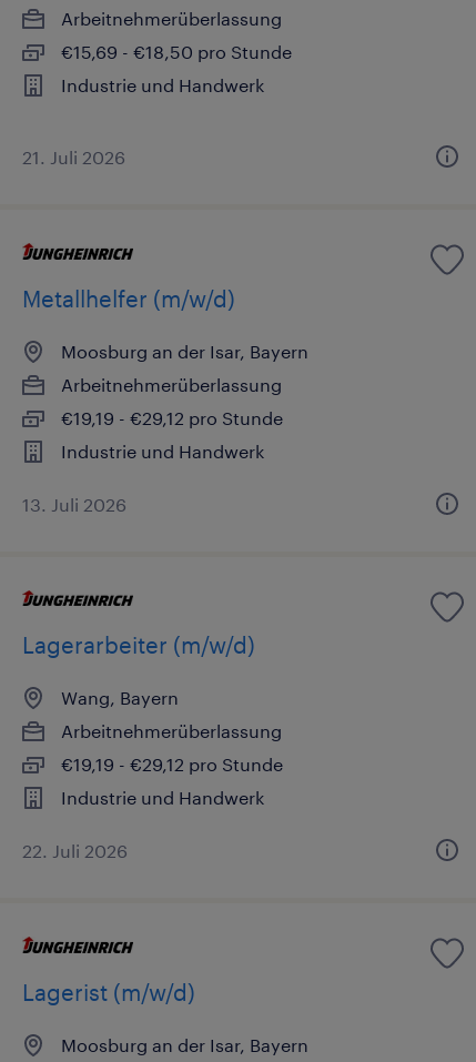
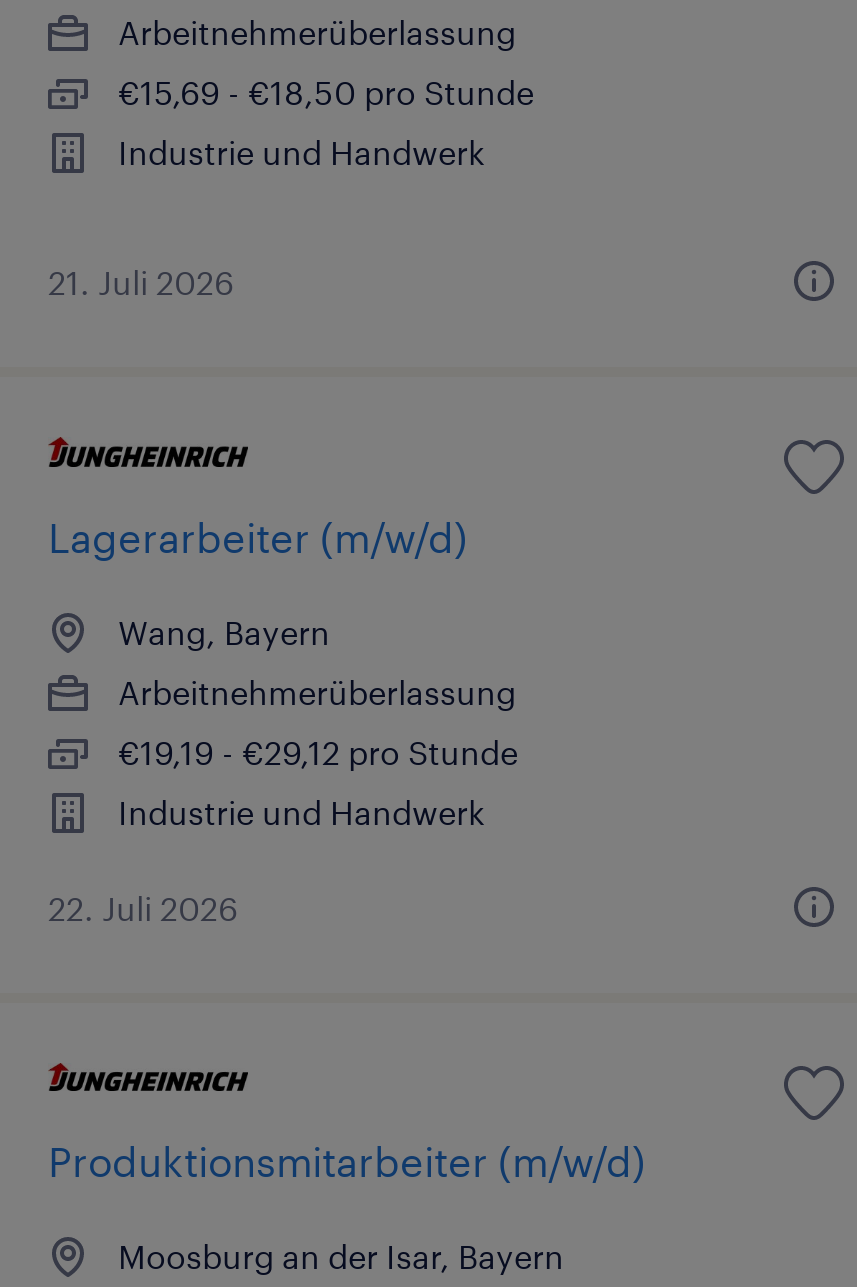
- Metallhelfer (m/w/d)
- Moosburg an der Isar, Bayern
- Arbeitnehmerüberlassung
- €19,19 - €29,12 pro Stunde
- Industrie und Handwerk
- 13. Juli 2026

- Lagerist (m/w/d)
+ Produktionsmitarbeiter (m/w/d)
